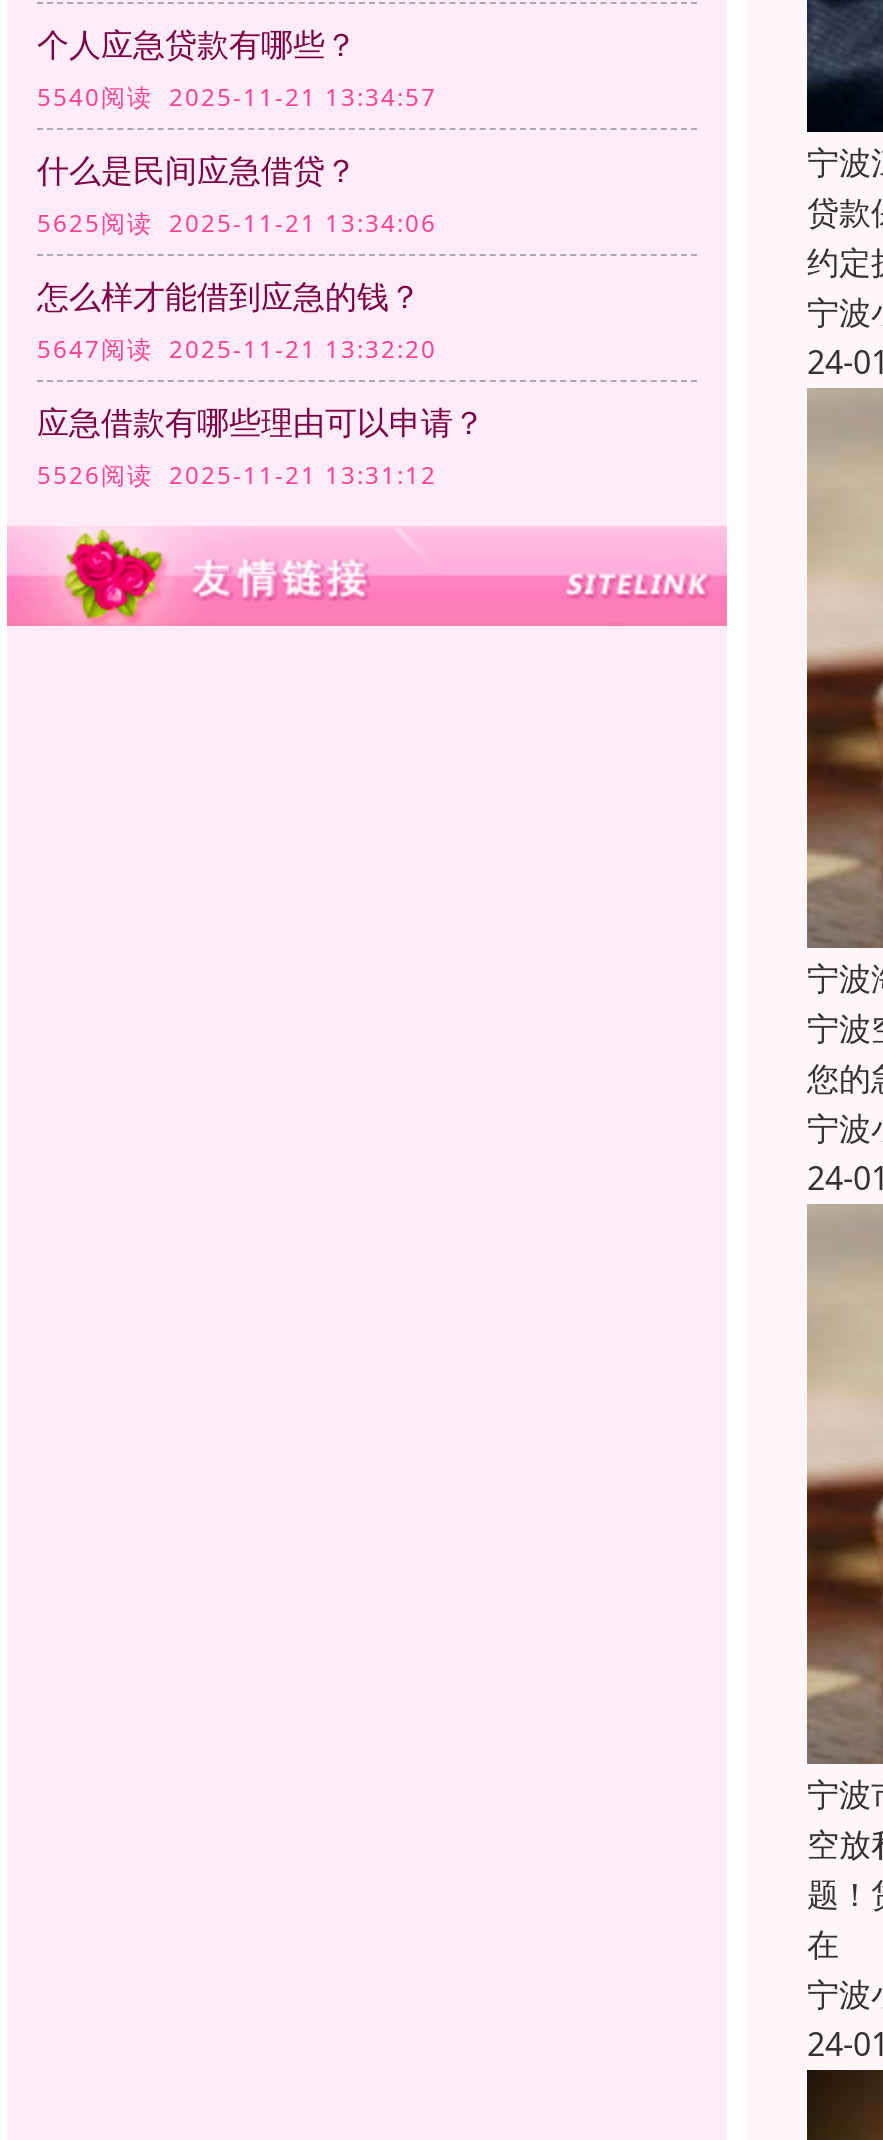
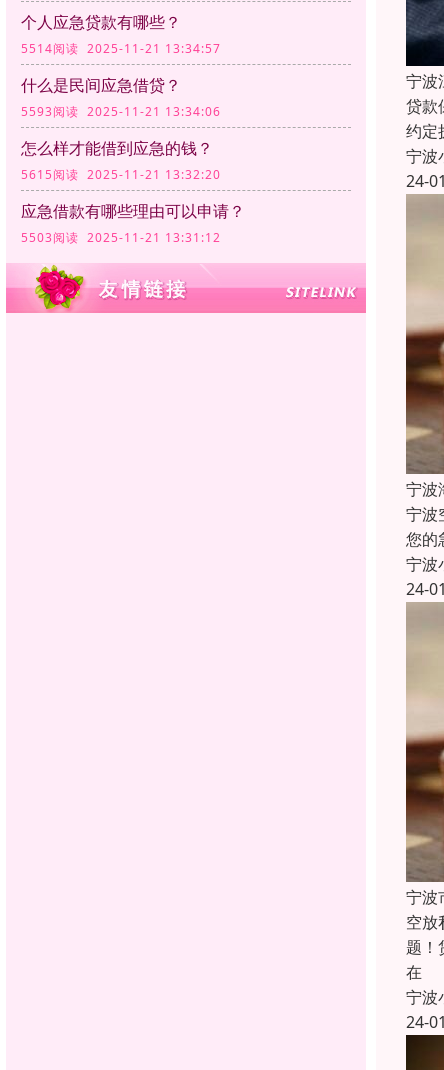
- 5540阅读 2025-11-21 13:34:57
+ 5514阅读 2025-11-21 13:34:57

- 5625阅读 2025-11-21 13:34:06
+ 5593阅读 2025-11-21 13:34:06

- 5647阅读 2025-11-21 13:32:20
+ 5615阅读 2025-11-21 13:32:20

- 5526阅读 2025-11-21 13:31:12
+ 5503阅读 2025-11-21 13:31:12
